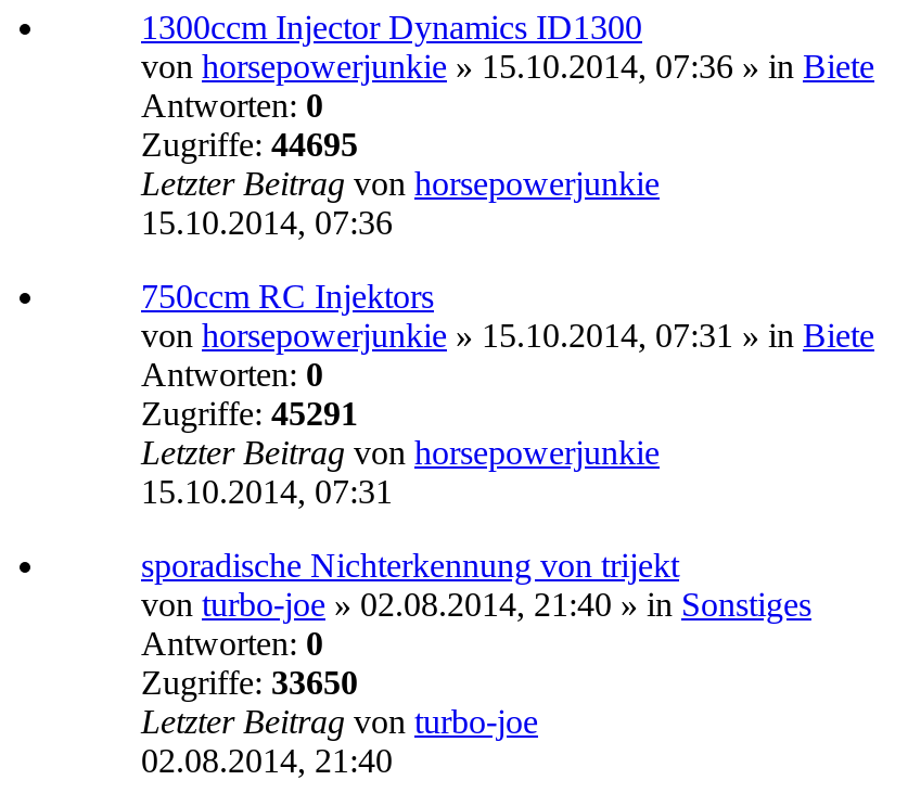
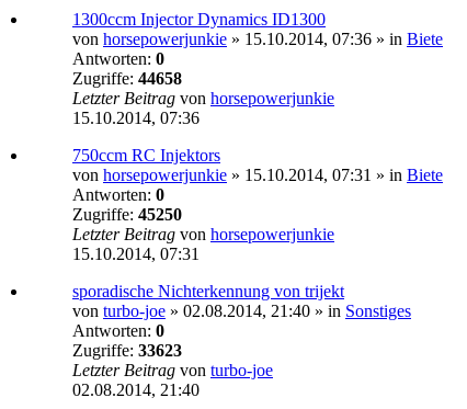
- Zugriffe: 44695
+ Zugriffe: 44658

- Zugriffe: 45291
+ Zugriffe: 45250

- Zugriffe: 33650
+ Zugriffe: 33623
